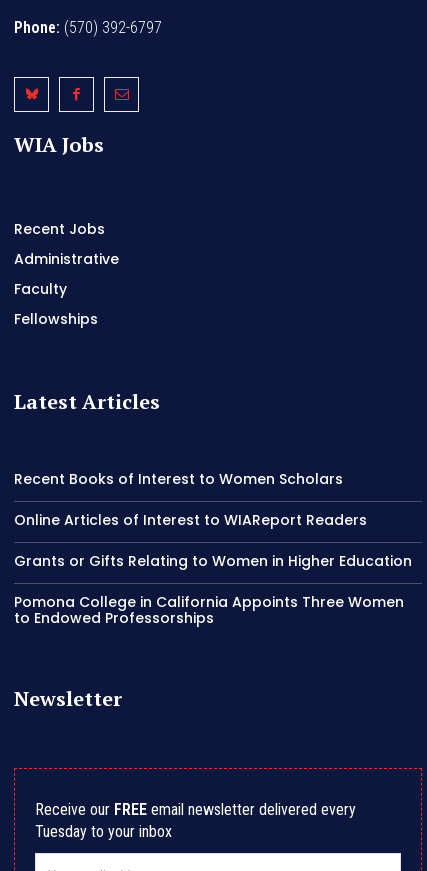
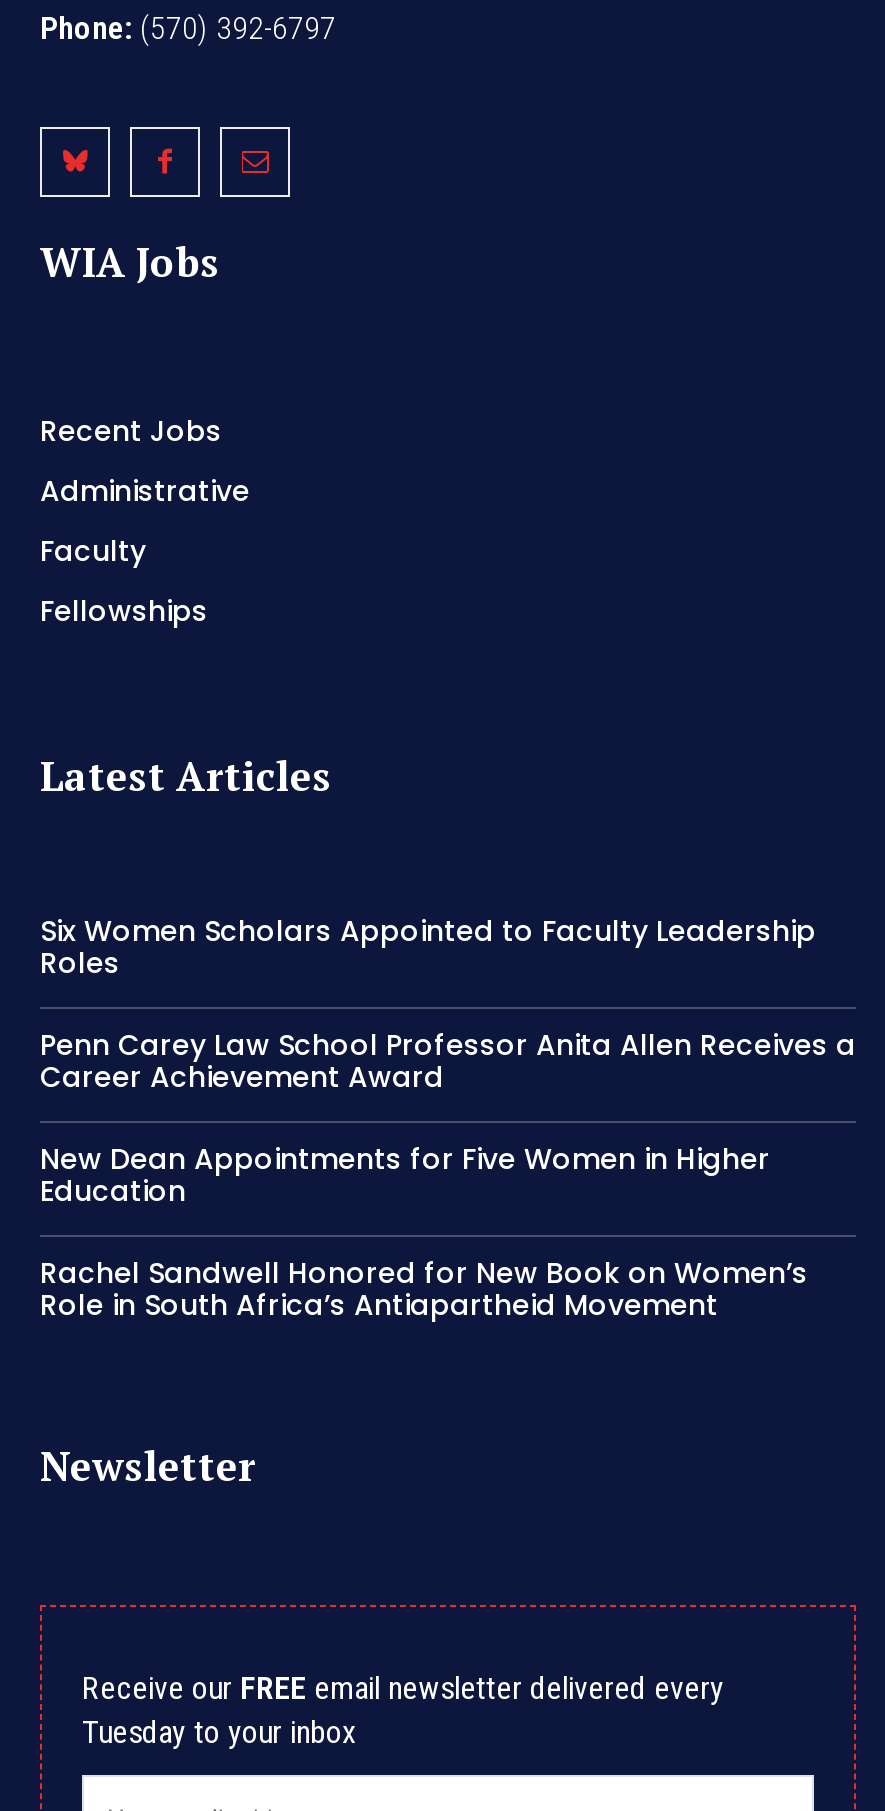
- Recent Books of Interest to Women Scholars
+ Six Women Scholars Appointed to Faculty Leadership
+ Roles

- Online Articles of Interest to WIAReport Readers
+ Penn Carey Law School Professor Anita Allen Receives a
+ Career Achievement Award

- Grants or Gifts Relating to Women in Higher Education
+ New Dean Appointments for Five Women in Higher
+ Education

- Pomona College in California Appoints Three Women
- to Endowed Professorships
+ Rachel Sandwell Honored for New Book on Women’s
+ Role in South Africa’s Antiapartheid Movement
